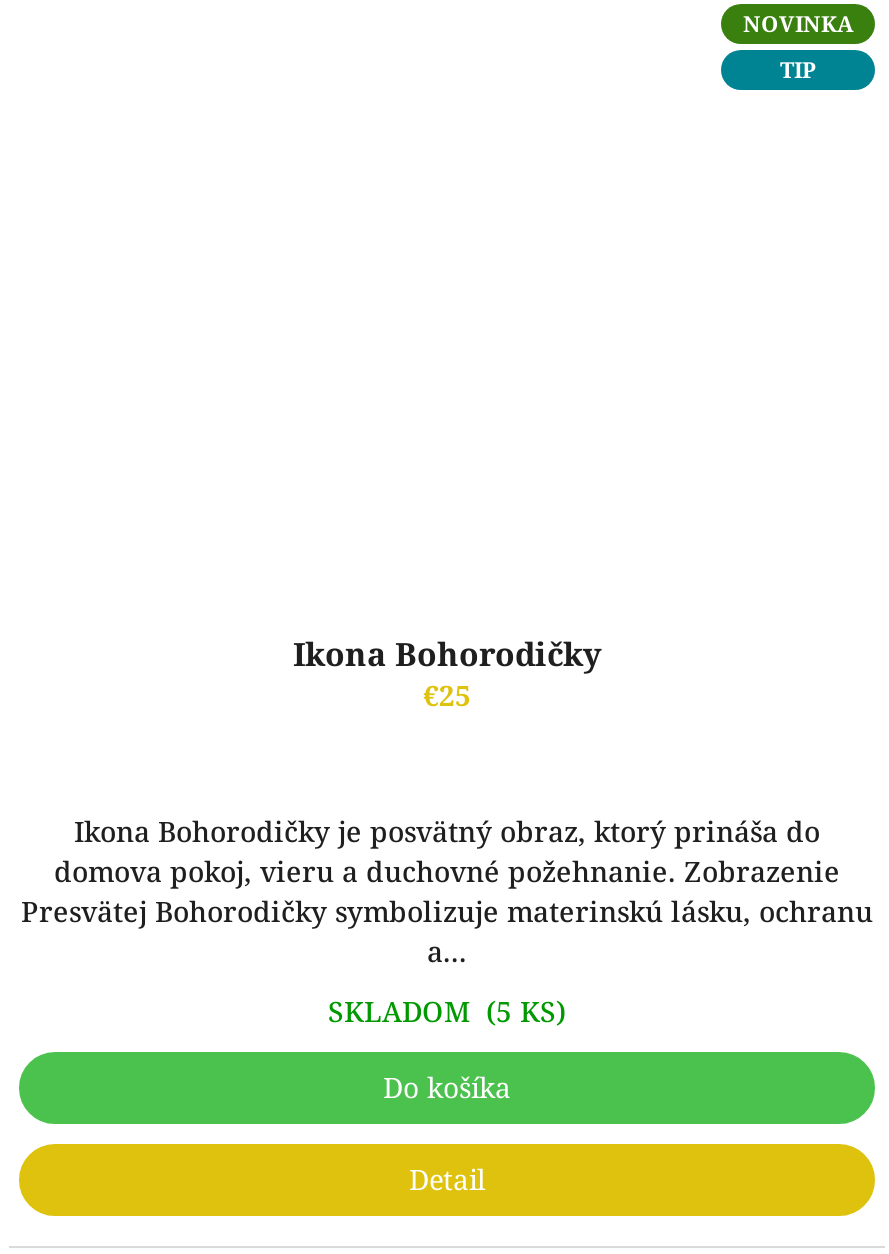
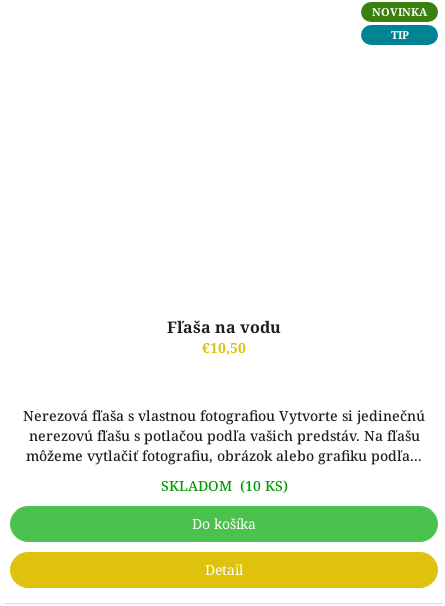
- Ikona Bohorodičky
- €25
+ Fľaša na vodu
+ €10,50

- Ikona Bohorodičky je posvätný obraz, ktorý prináša do
- domova pokoj, vieru a duchovné požehnanie. Zobrazenie
- Presvätej Bohorodičky symbolizuje materinskú lásku, ochranu
- a...
+ Nerezová fľaša s vlastnou fotografiou Vytvorte si jedinečnú
+ nerezovú fľašu s potlačou podľa vašich predstáv. Na fľašu
+ môžeme vytlačiť fotografiu, obrázok alebo grafiku podľa...

- SKLADOM (5 KS)
+ SKLADOM (10 KS)
